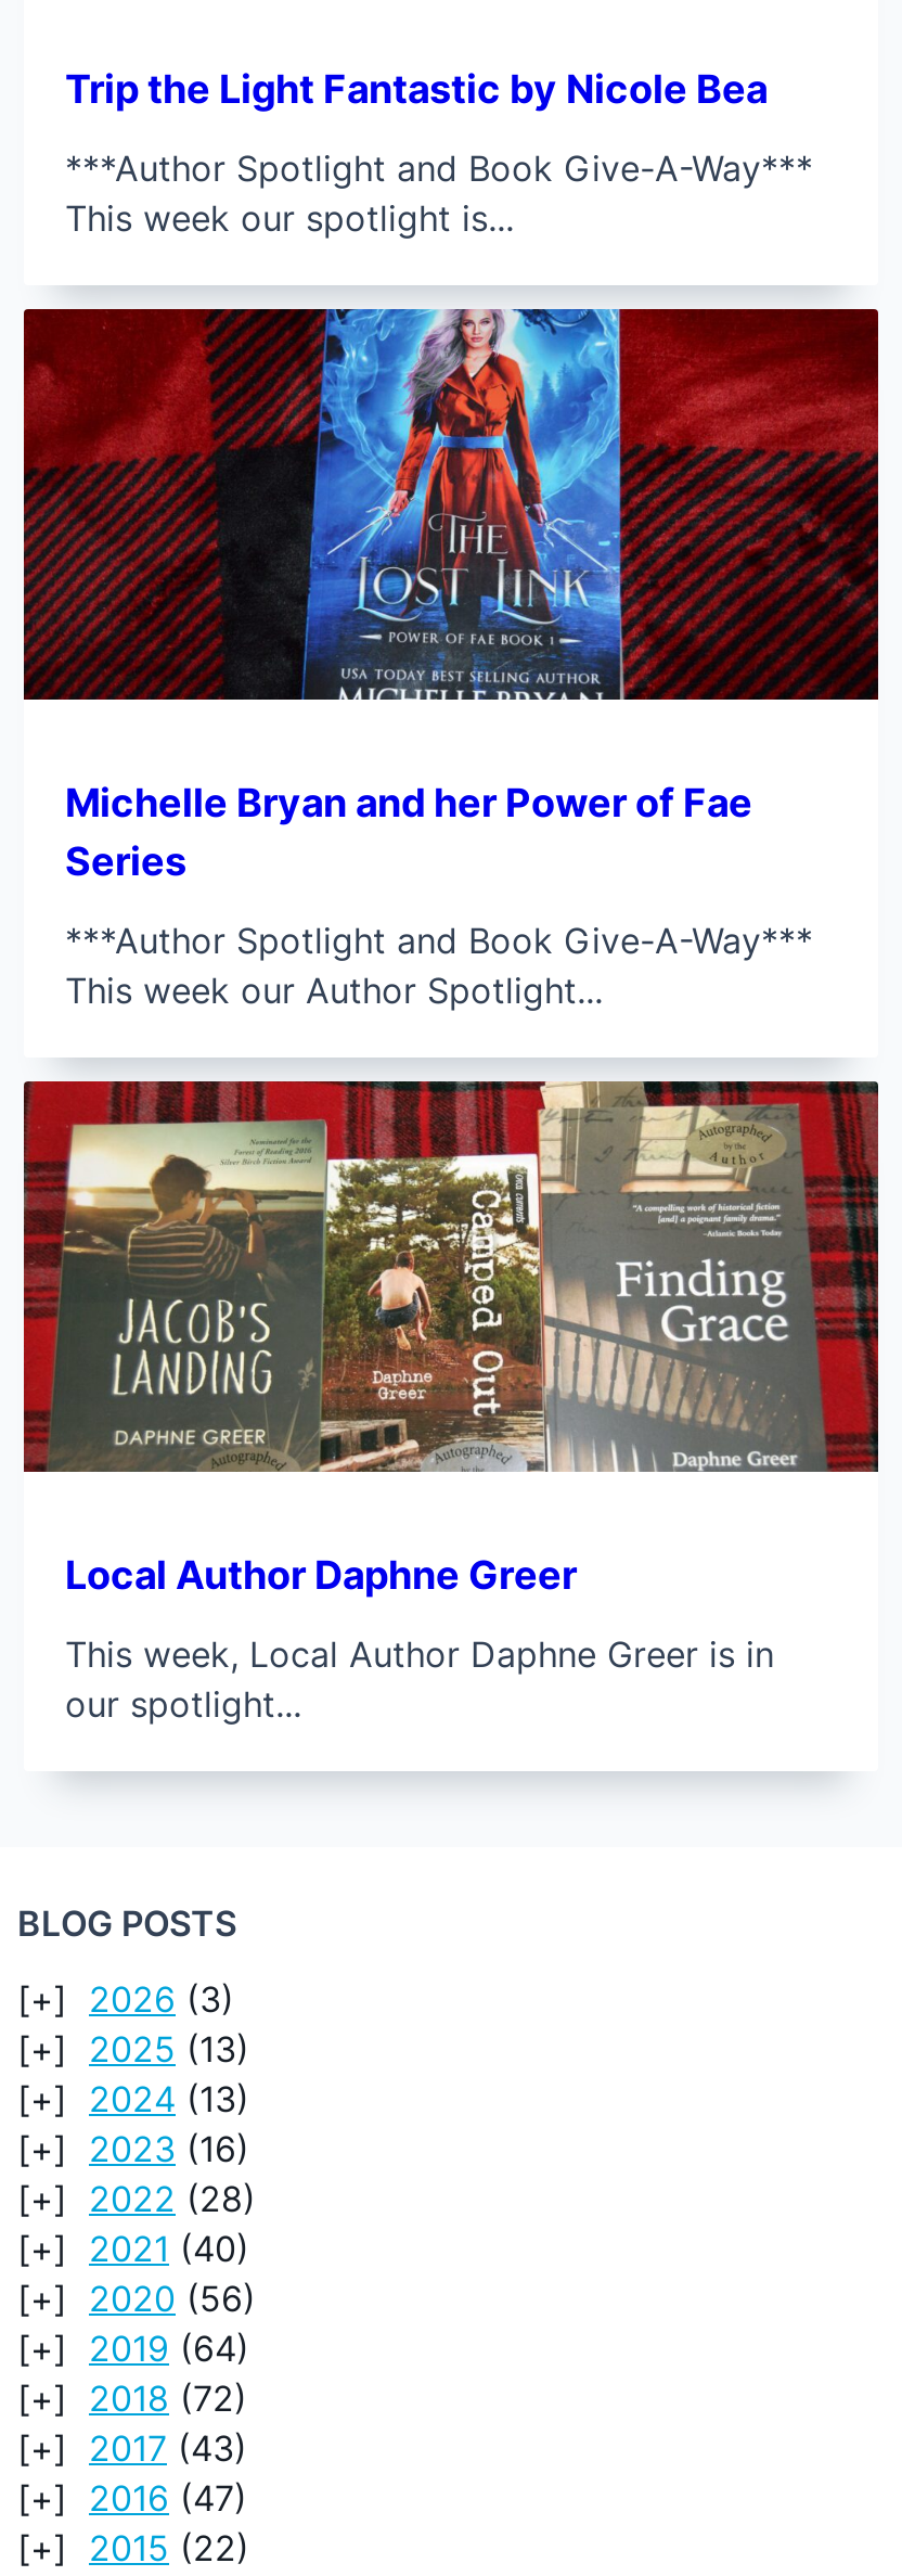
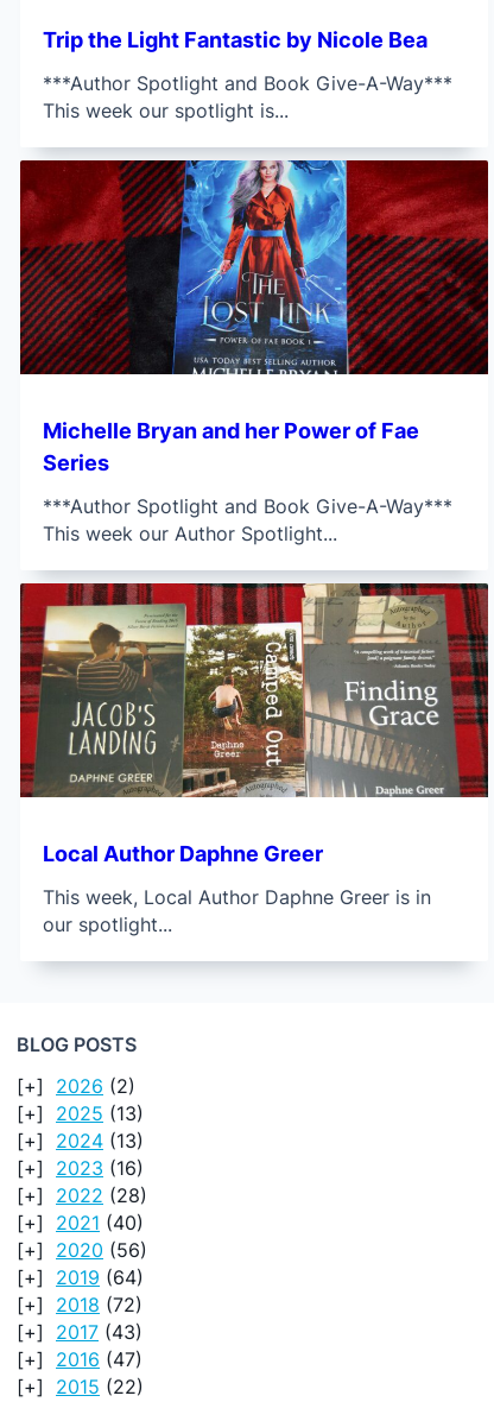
- 2026 (3)
+ 2026 (2)
